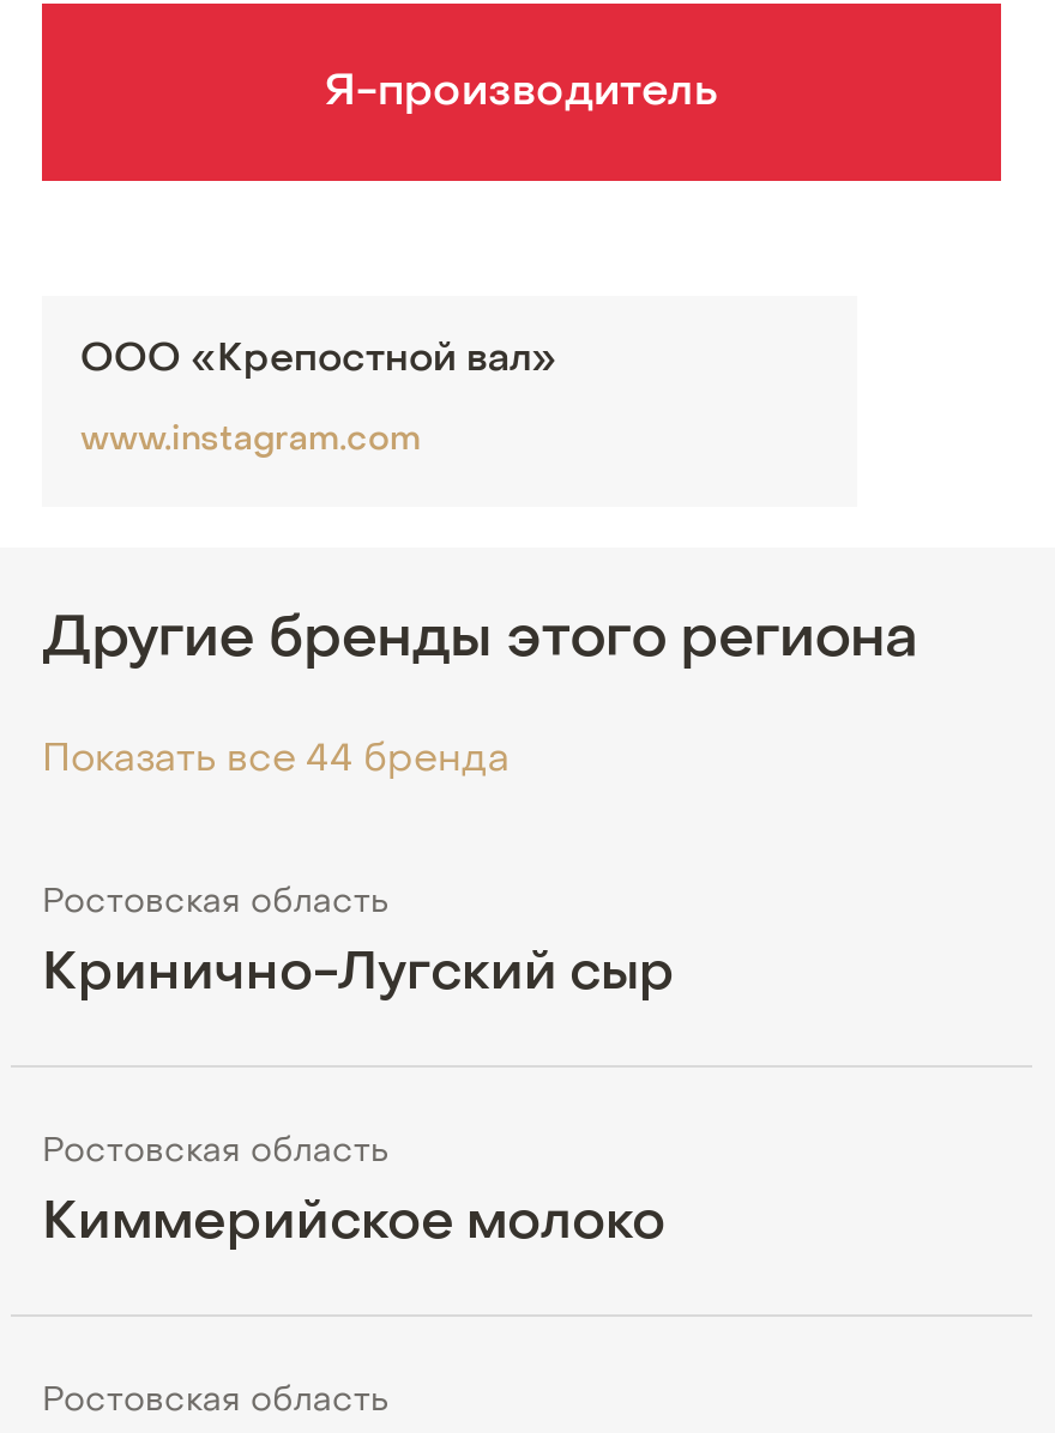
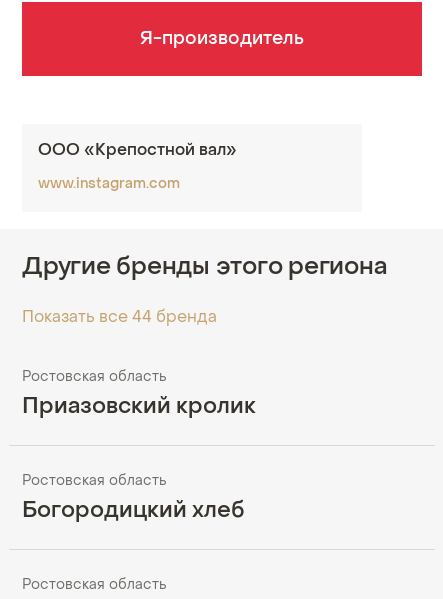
- Кринично-Лугский сыр
+ Приазовский кролик

- Киммерийское молоко
+ Богородицкий хлеб
